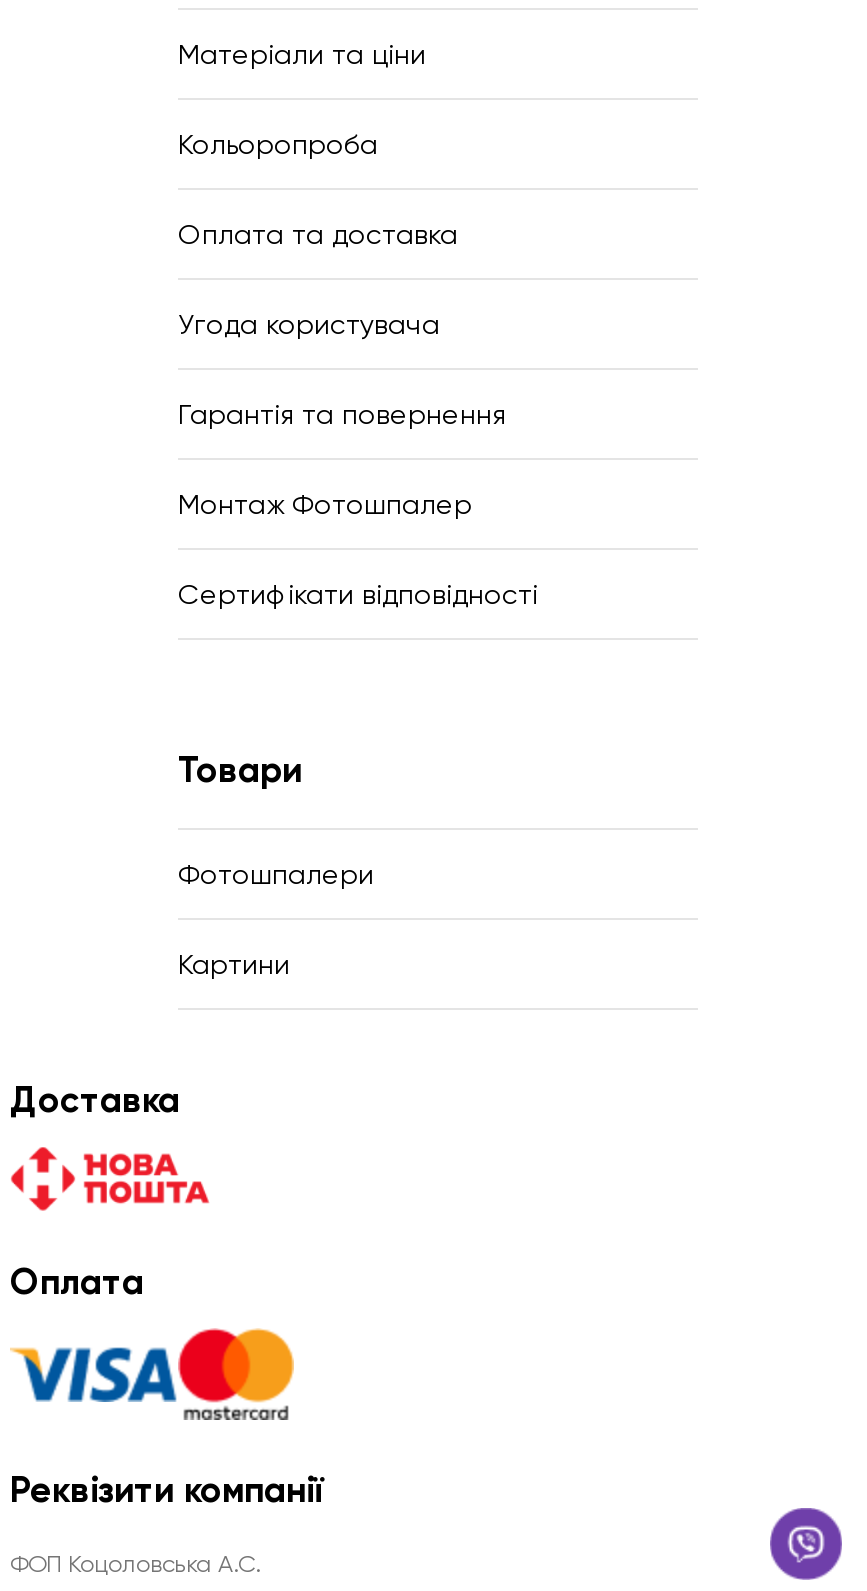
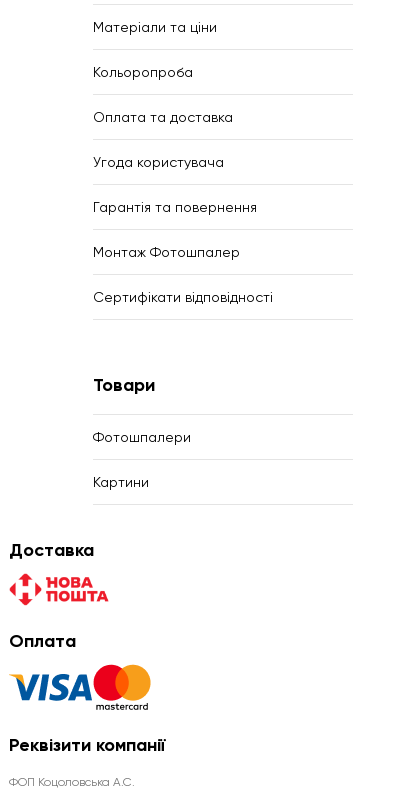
- [image]
